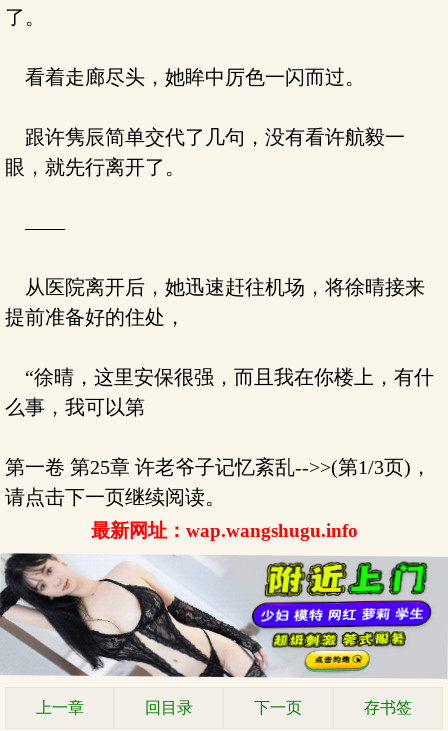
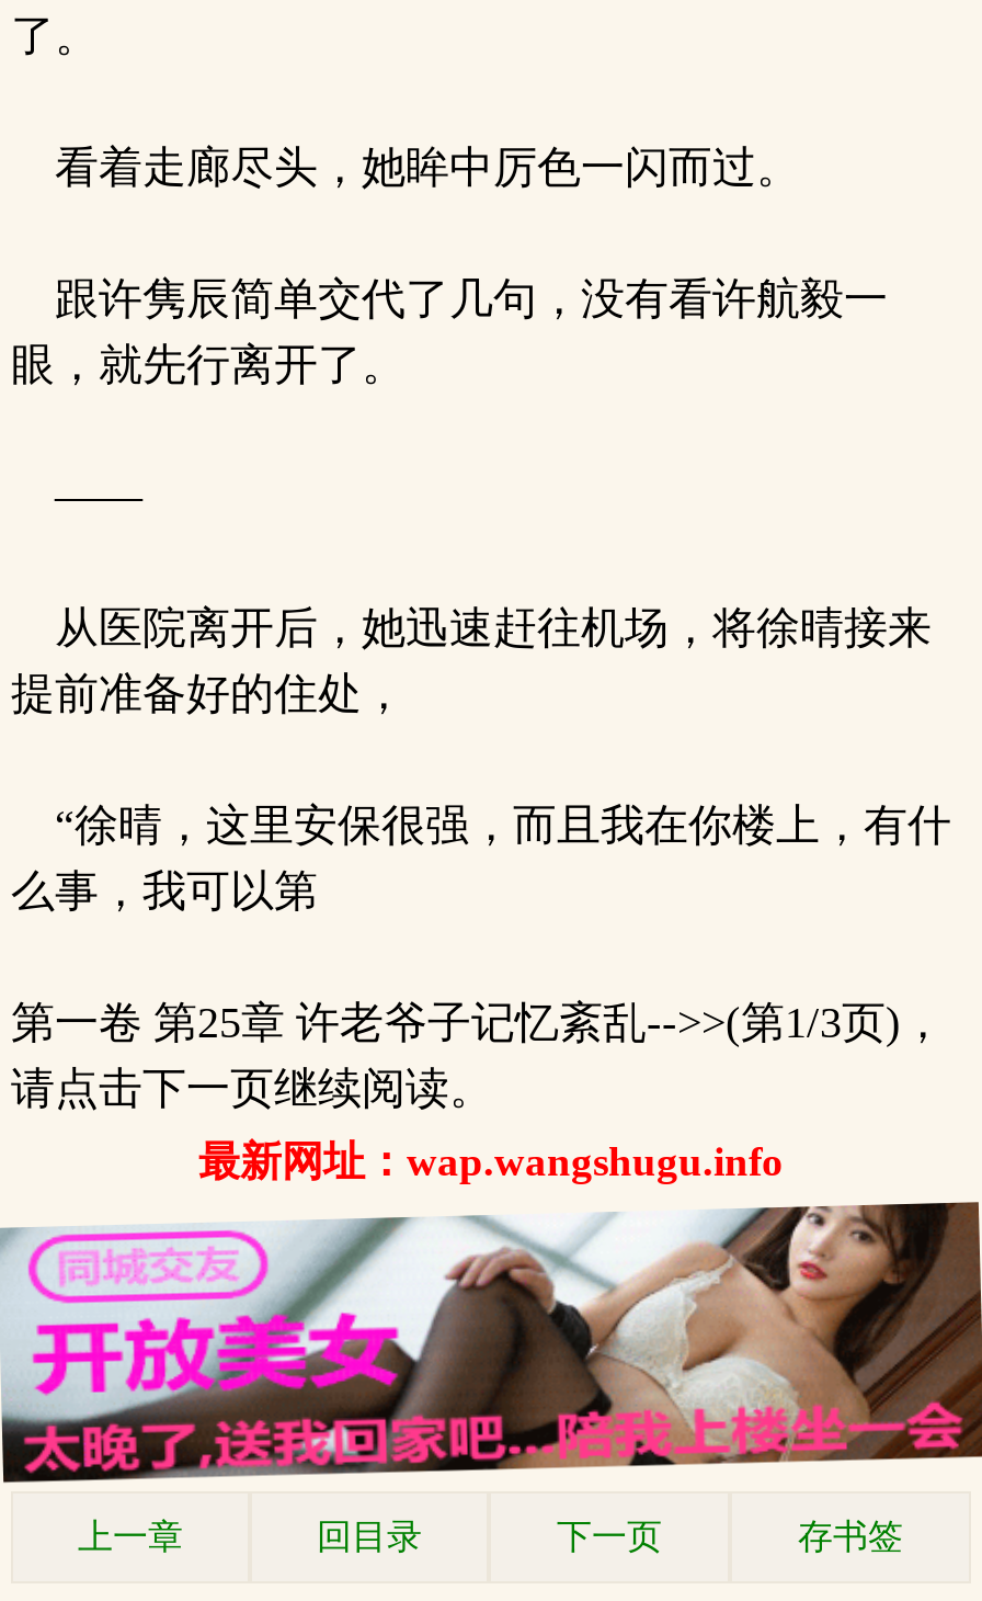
- [image]
+ [image]
